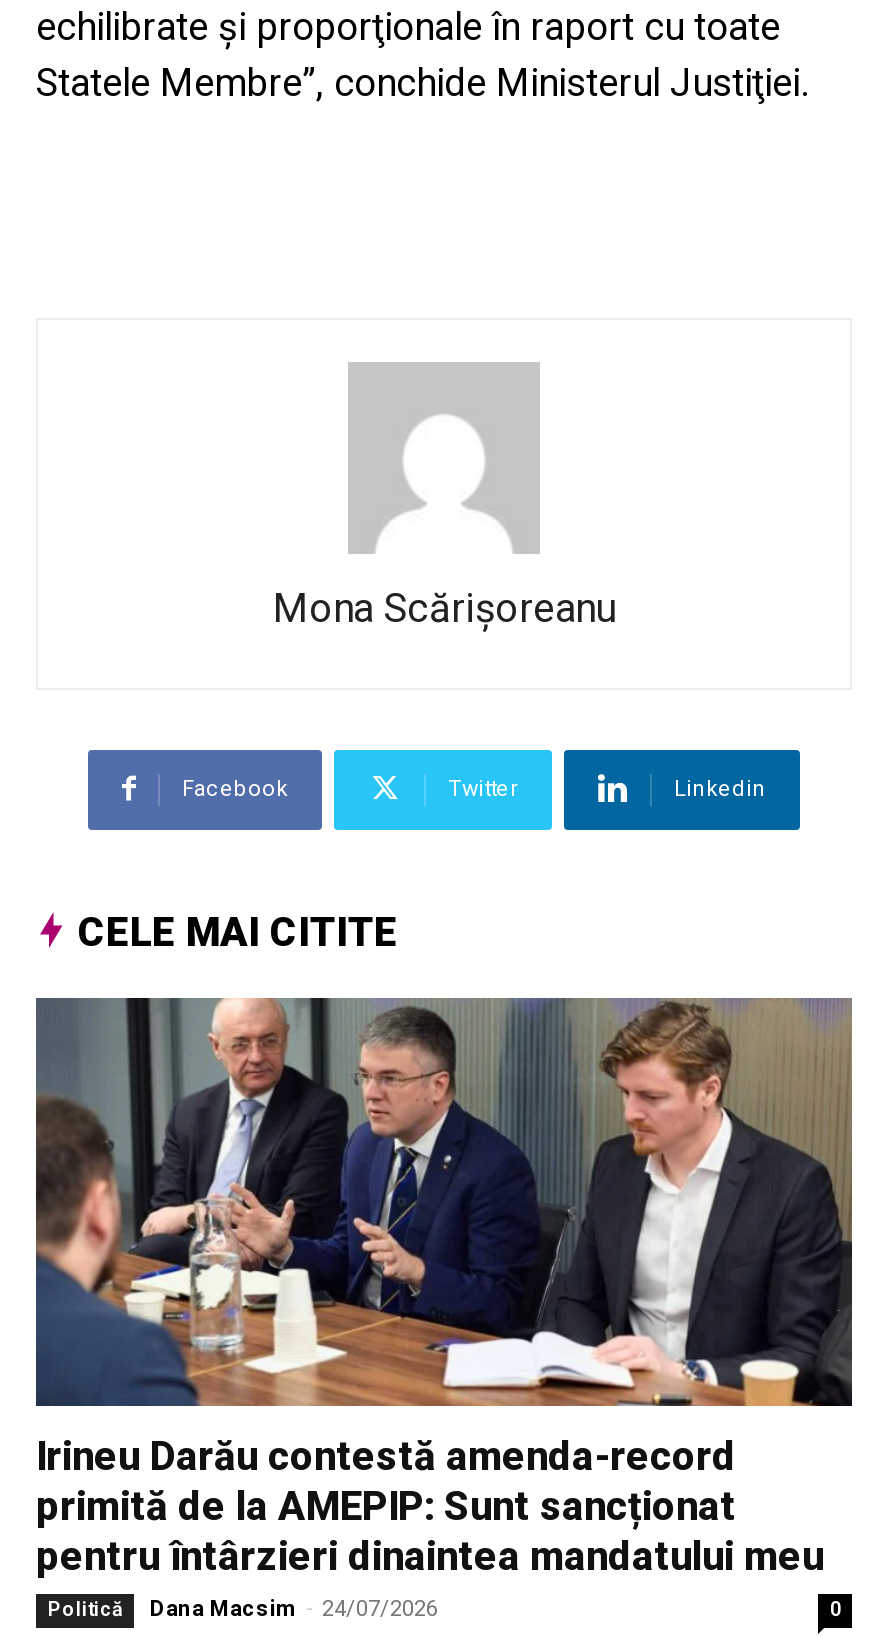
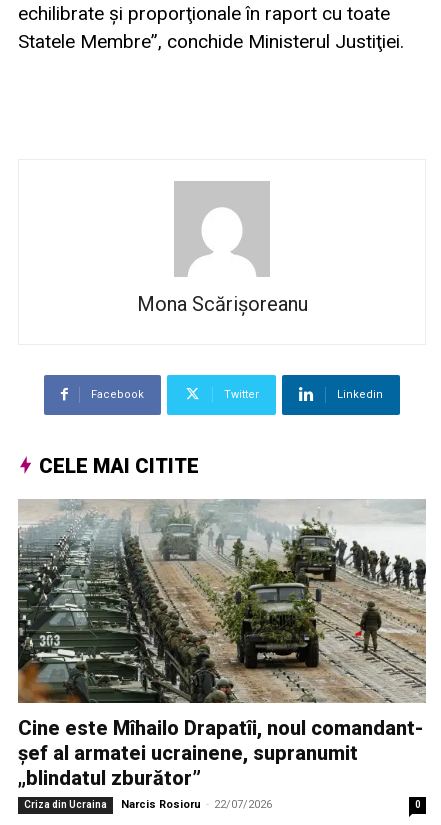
- [image]
- Irineu Darău contestă amenda-record
- primită de la AMEPIP: Sunt sancționat
- pentru întârzieri dinaintea mandatului meu
- Politică
- Dana Macsim - 24/07/2026
+ [image]
+ Cine este Mîhailo Drapatîi, noul comandant-
+ șef al armatei ucrainene, supranumit
+ „blindatul zburător”
+ Criza din Ucraina
+ Narcis Rosioru - 22/07/2026
